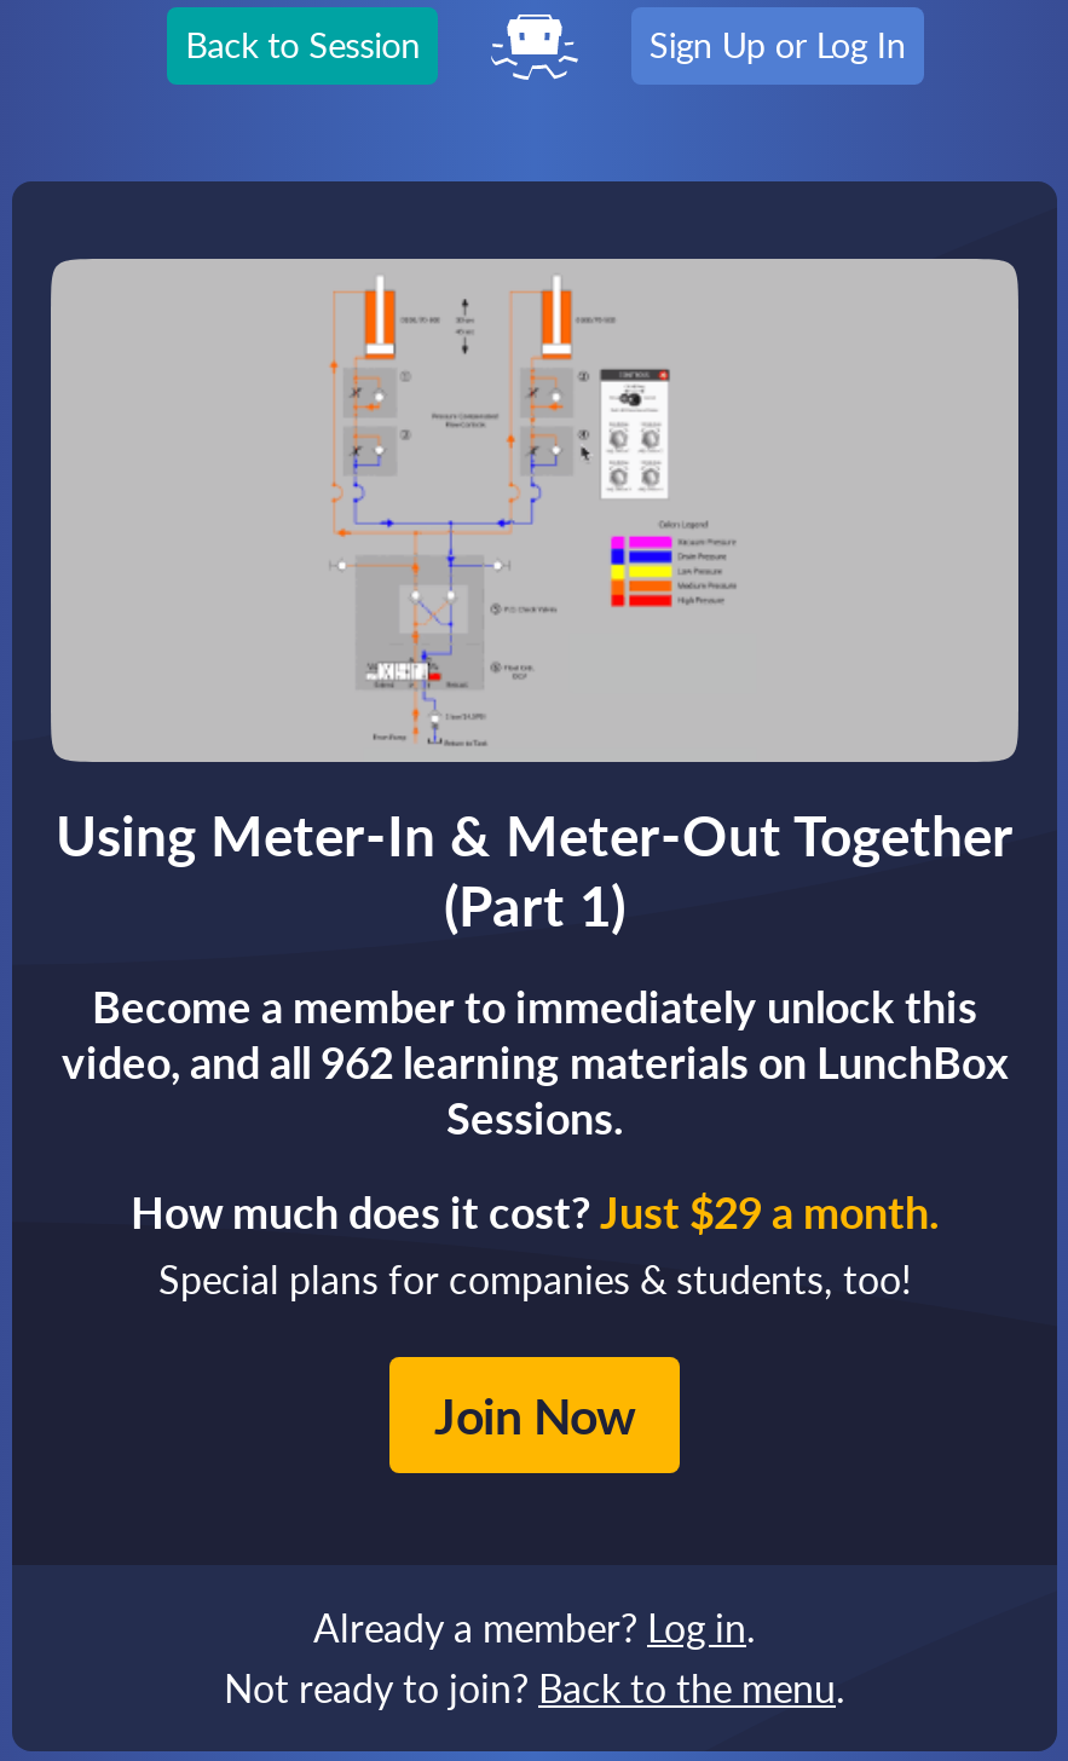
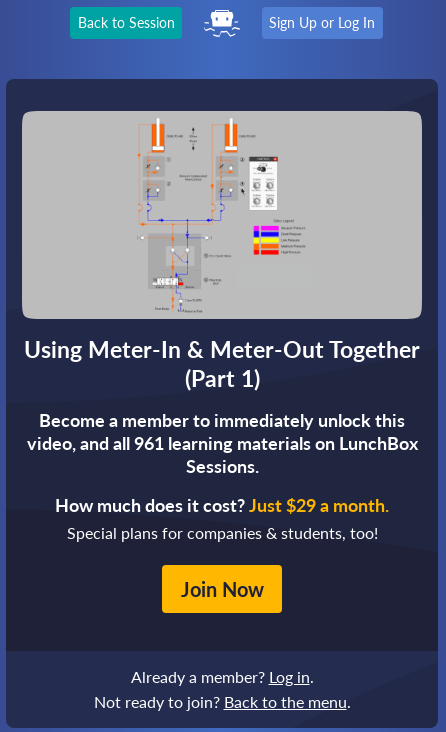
- video, and all 962 learning materials on LunchBox
+ video, and all 961 learning materials on LunchBox
